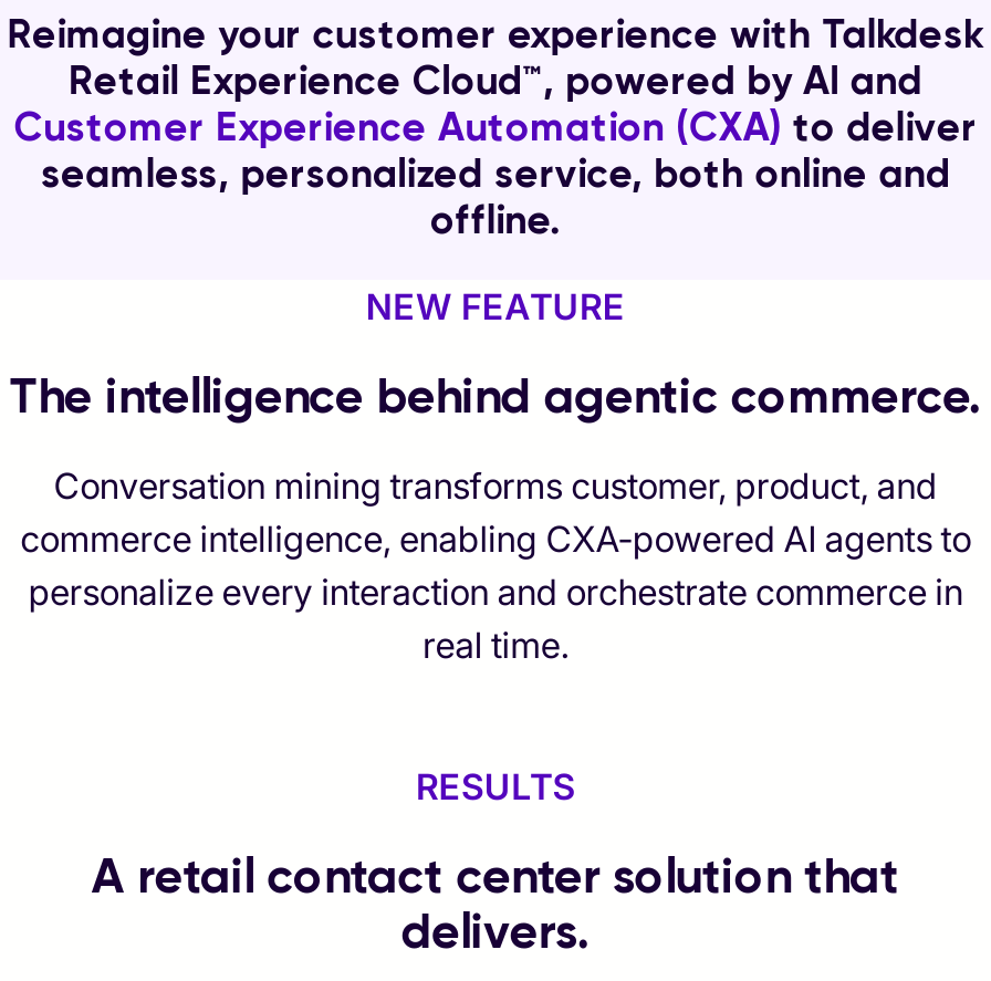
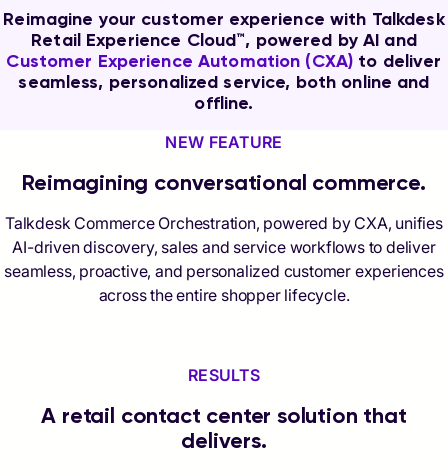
- The intelligence behind agentic commerce.
+ Reimagining conversational commerce.

- Conversation mining transforms customer, product, and
- commerce intelligence, enabling CXA-powered AI agents to
- personalize every interaction and orchestrate commerce in
- real time.
+ Talkdesk Commerce Orchestration, powered by CXA, unifies
+ AI-driven discovery, sales and service workflows to deliver
+ seamless, proactive, and personalized customer experiences
+ across the entire shopper lifecycle.
